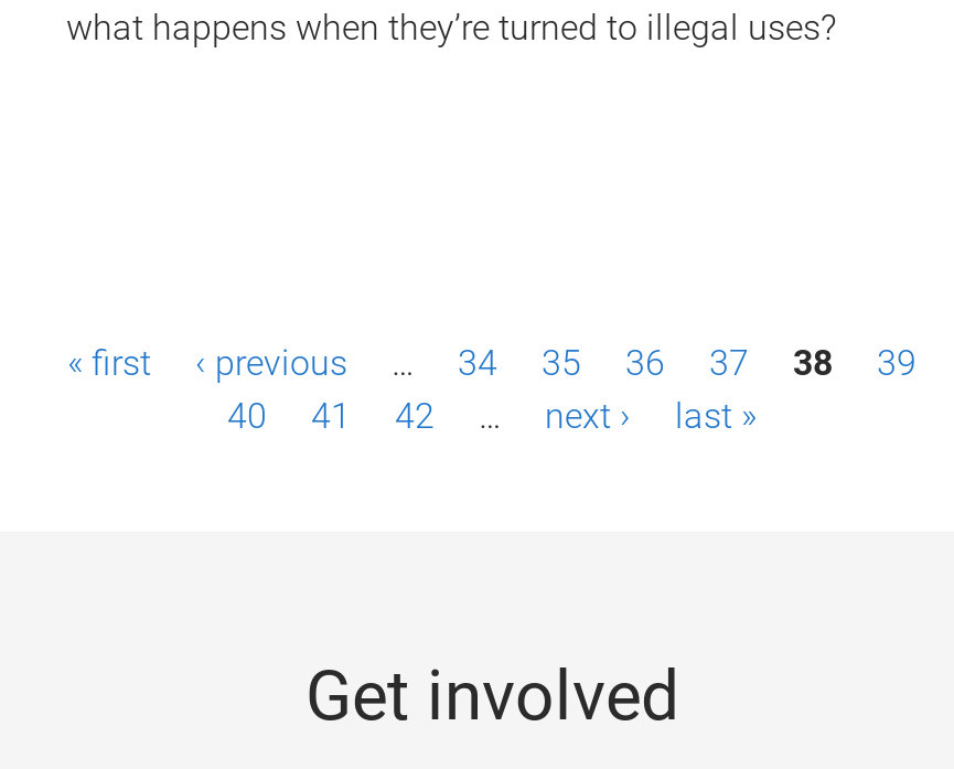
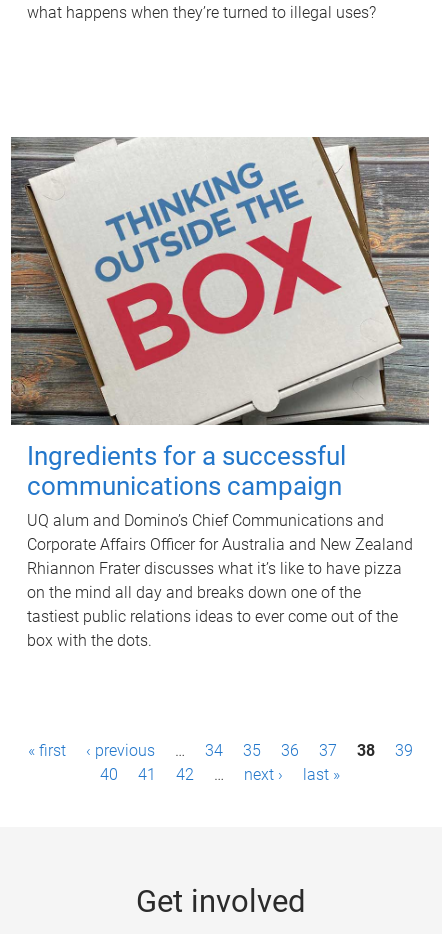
+ [image]
+ Ingredients for a successful
+ communications campaign
+ UQ alum and Domino’s Chief Communications and
+ Corporate Affairs Officer for Australia and New Zealand
+ Rhiannon Frater discusses what it’s like to have pizza
+ on the mind all day and breaks down one of the
+ tastiest public relations ideas to ever come out of the
+ box with the dots.
